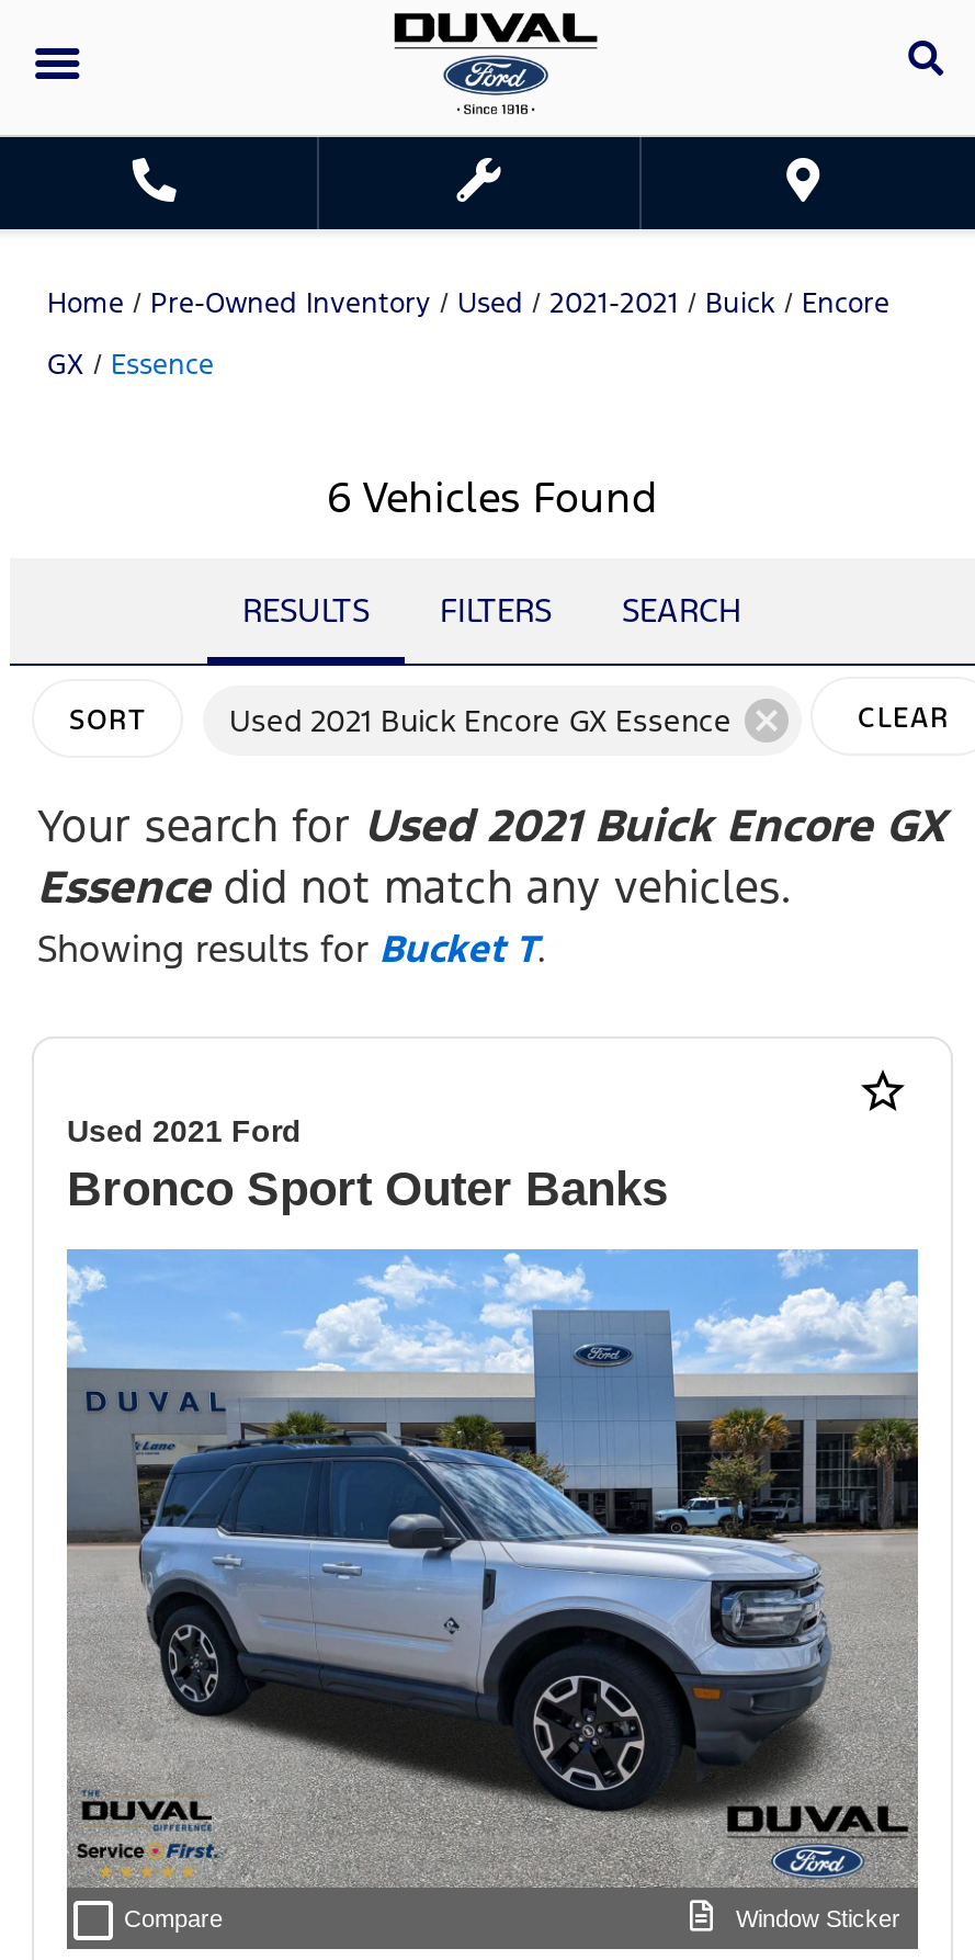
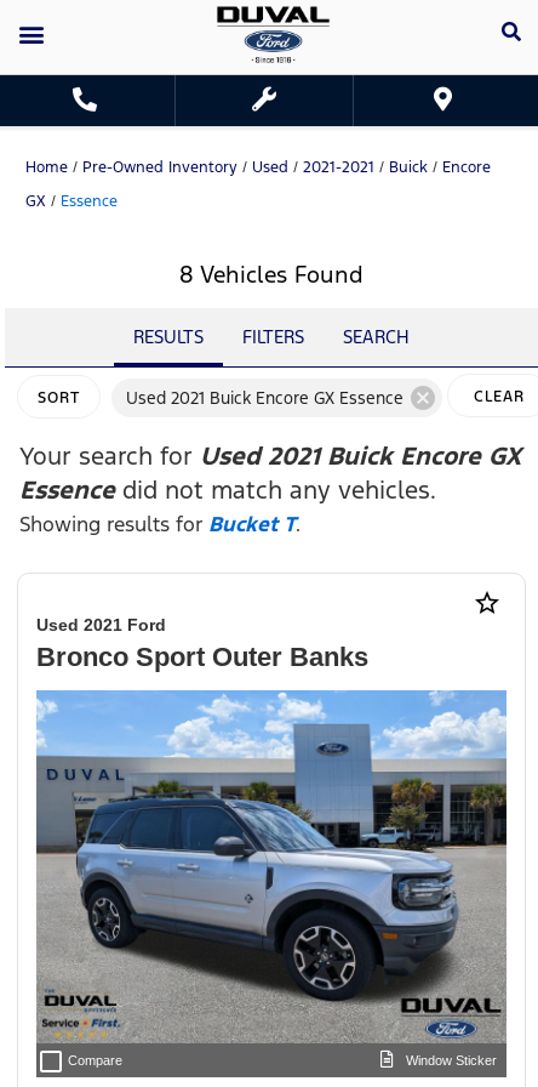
- 6 Vehicles Found
+ 8 Vehicles Found
